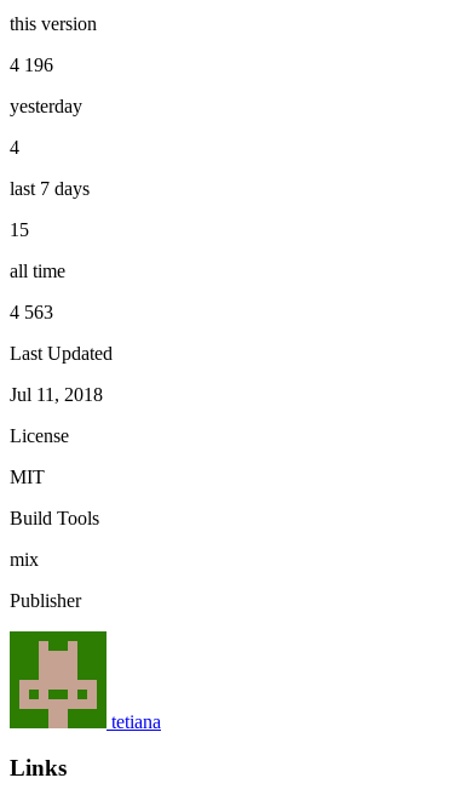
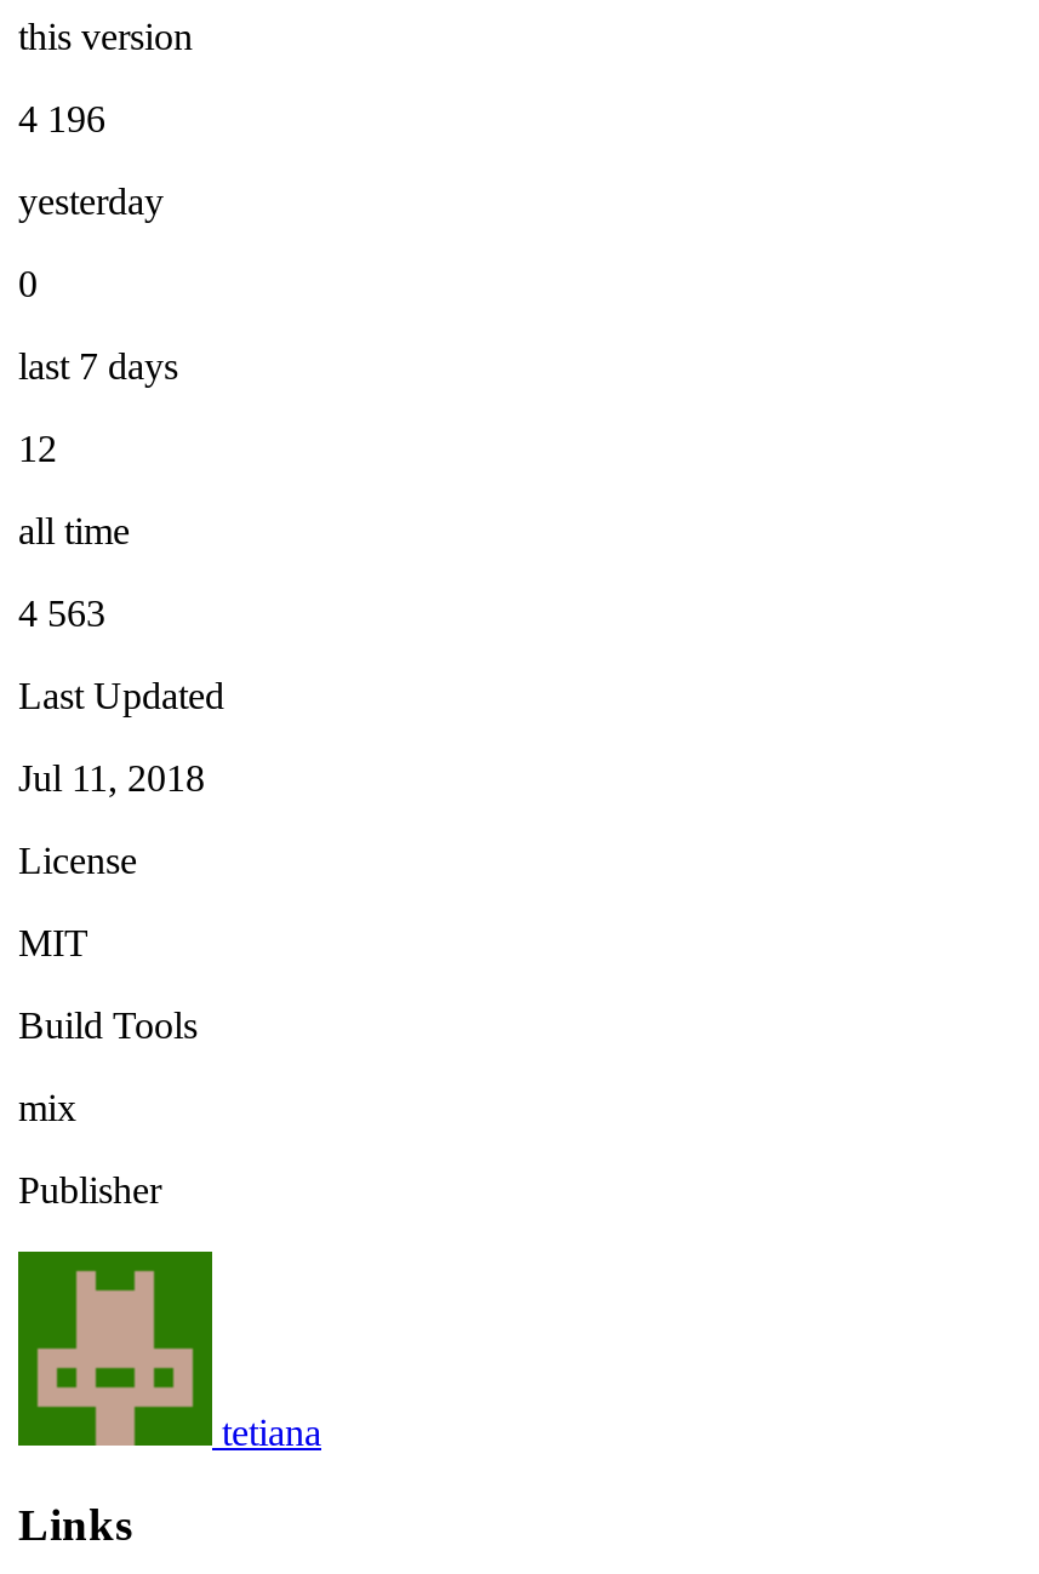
- 4
+ 0

- 15
+ 12
